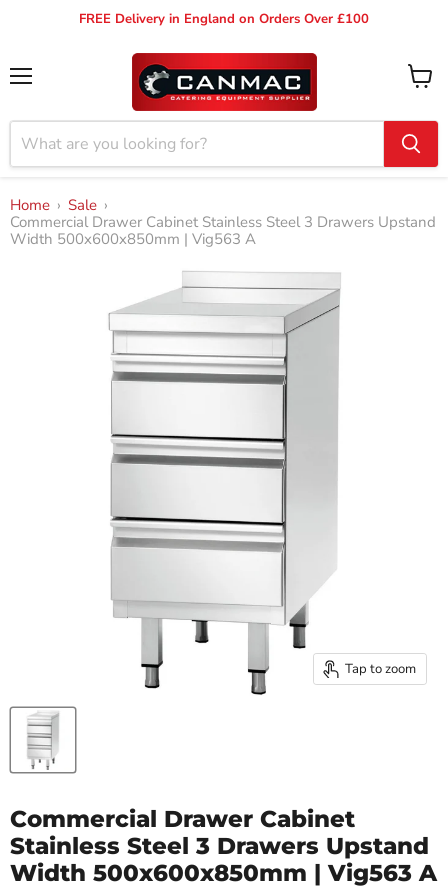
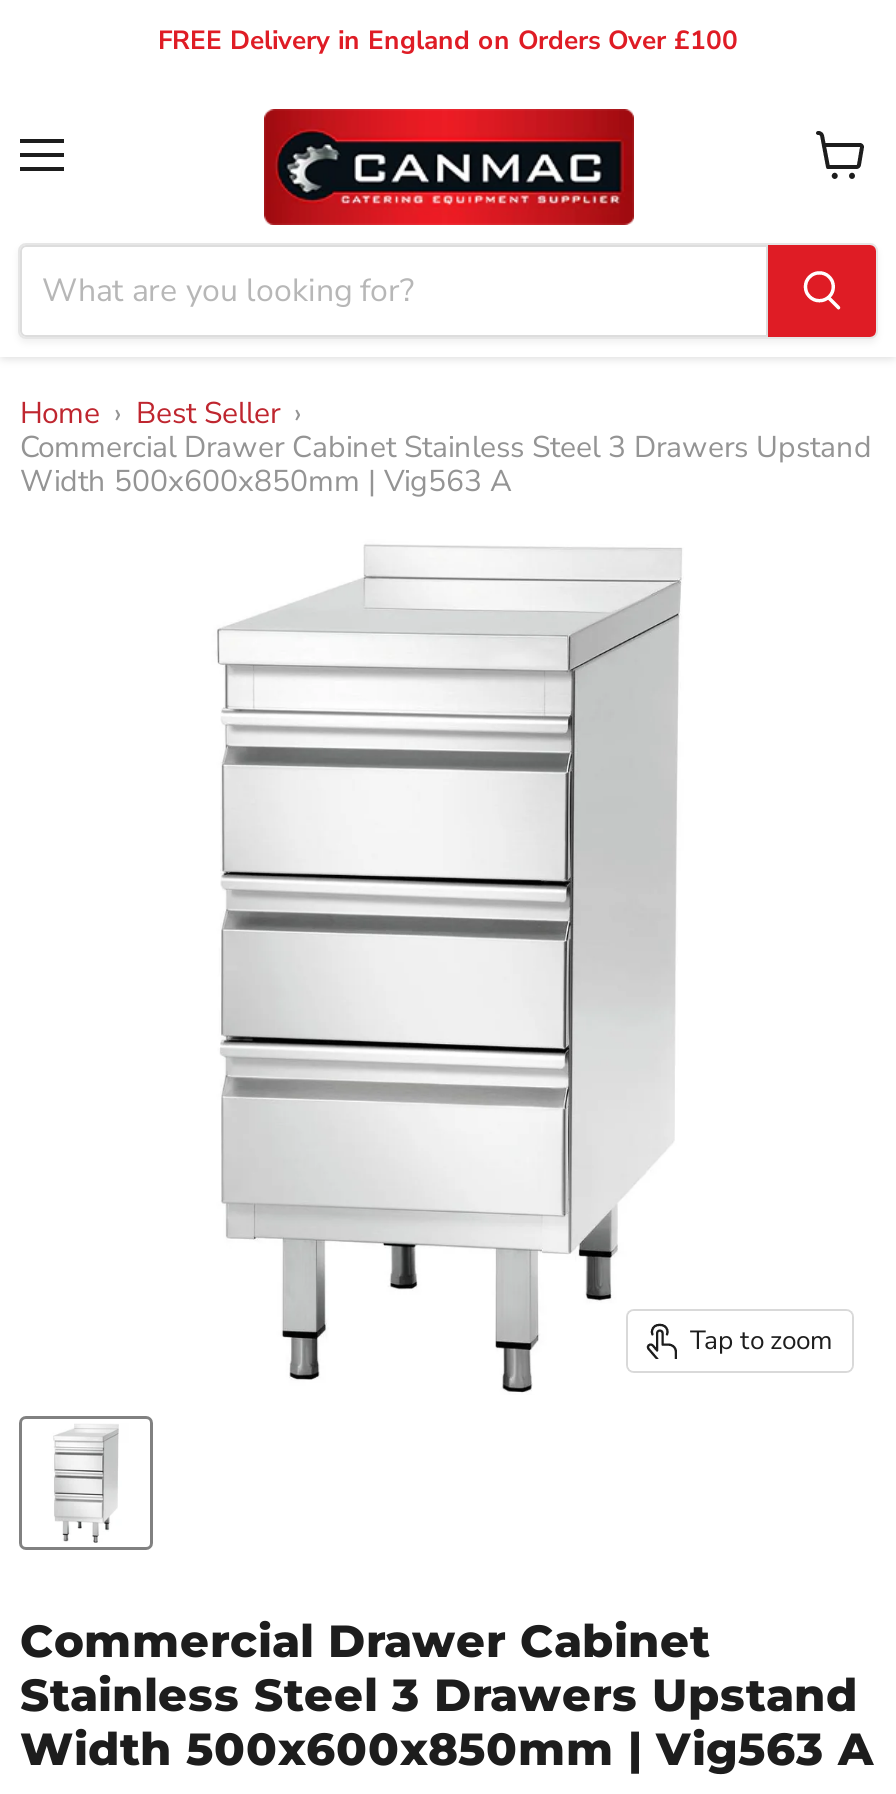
- Home › Sale ›
+ Home › Best Seller ›
